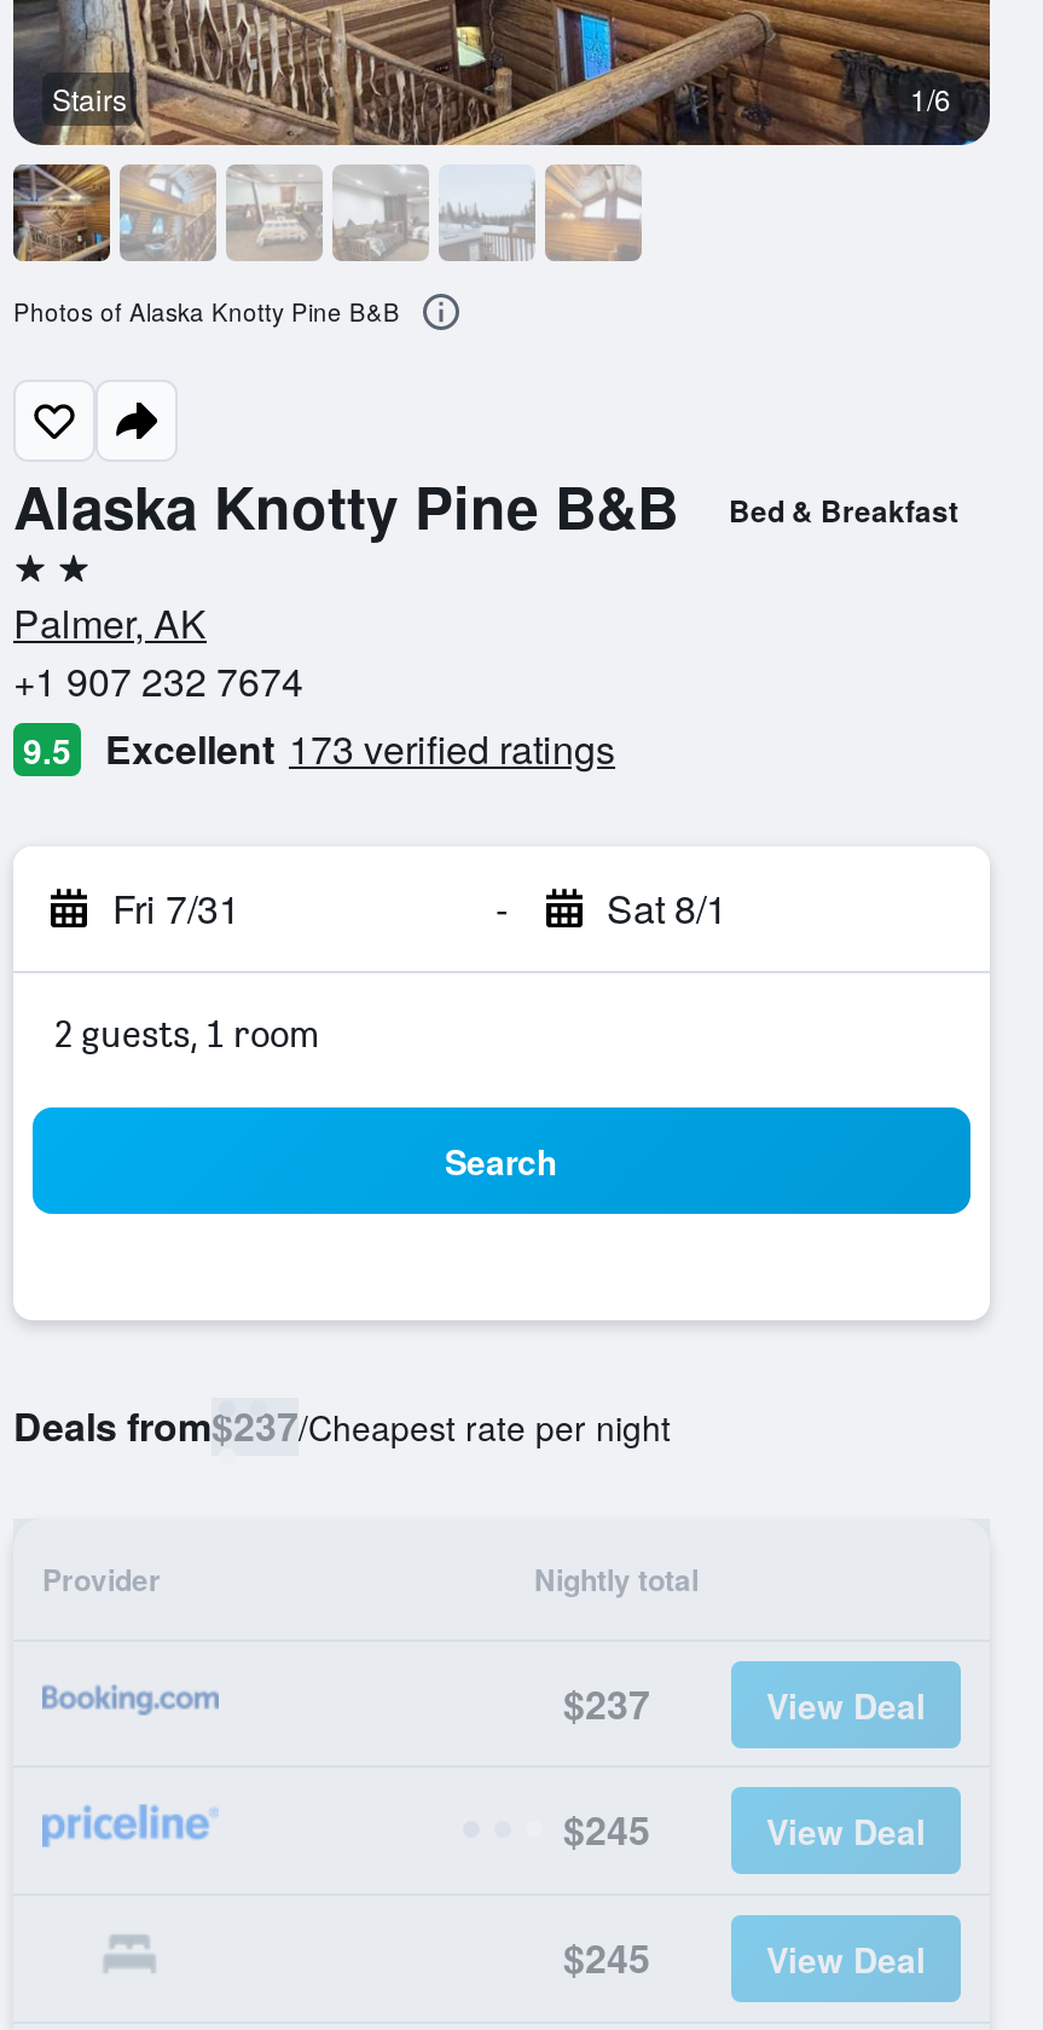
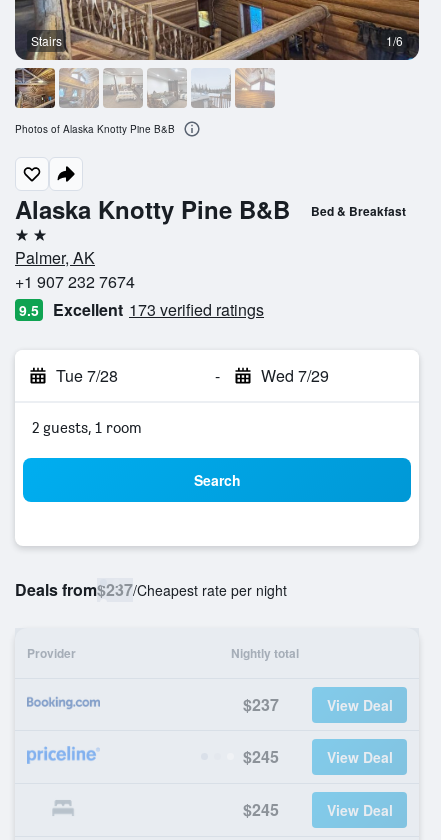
- Fri 7/31
+ Tue 7/28

- Sat 8/1
+ Wed 7/29
